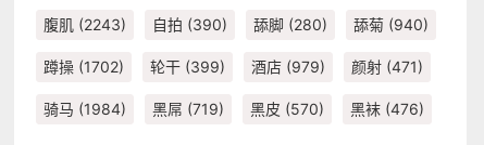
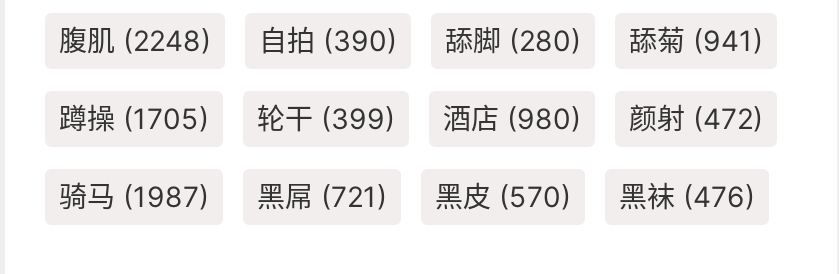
- 腹肌(2243)
+ 腹肌(2248)

- 舔菊(940)
+ 舔菊(941)

- 蹲操(1702)
+ 蹲操(1705)

- 酒店(979)
+ 酒店(980)

- 颜射(471)
+ 颜射(472)

- 骑马(1984)
+ 骑马(1987)

- 黑屌(719)
+ 黑屌(721)
